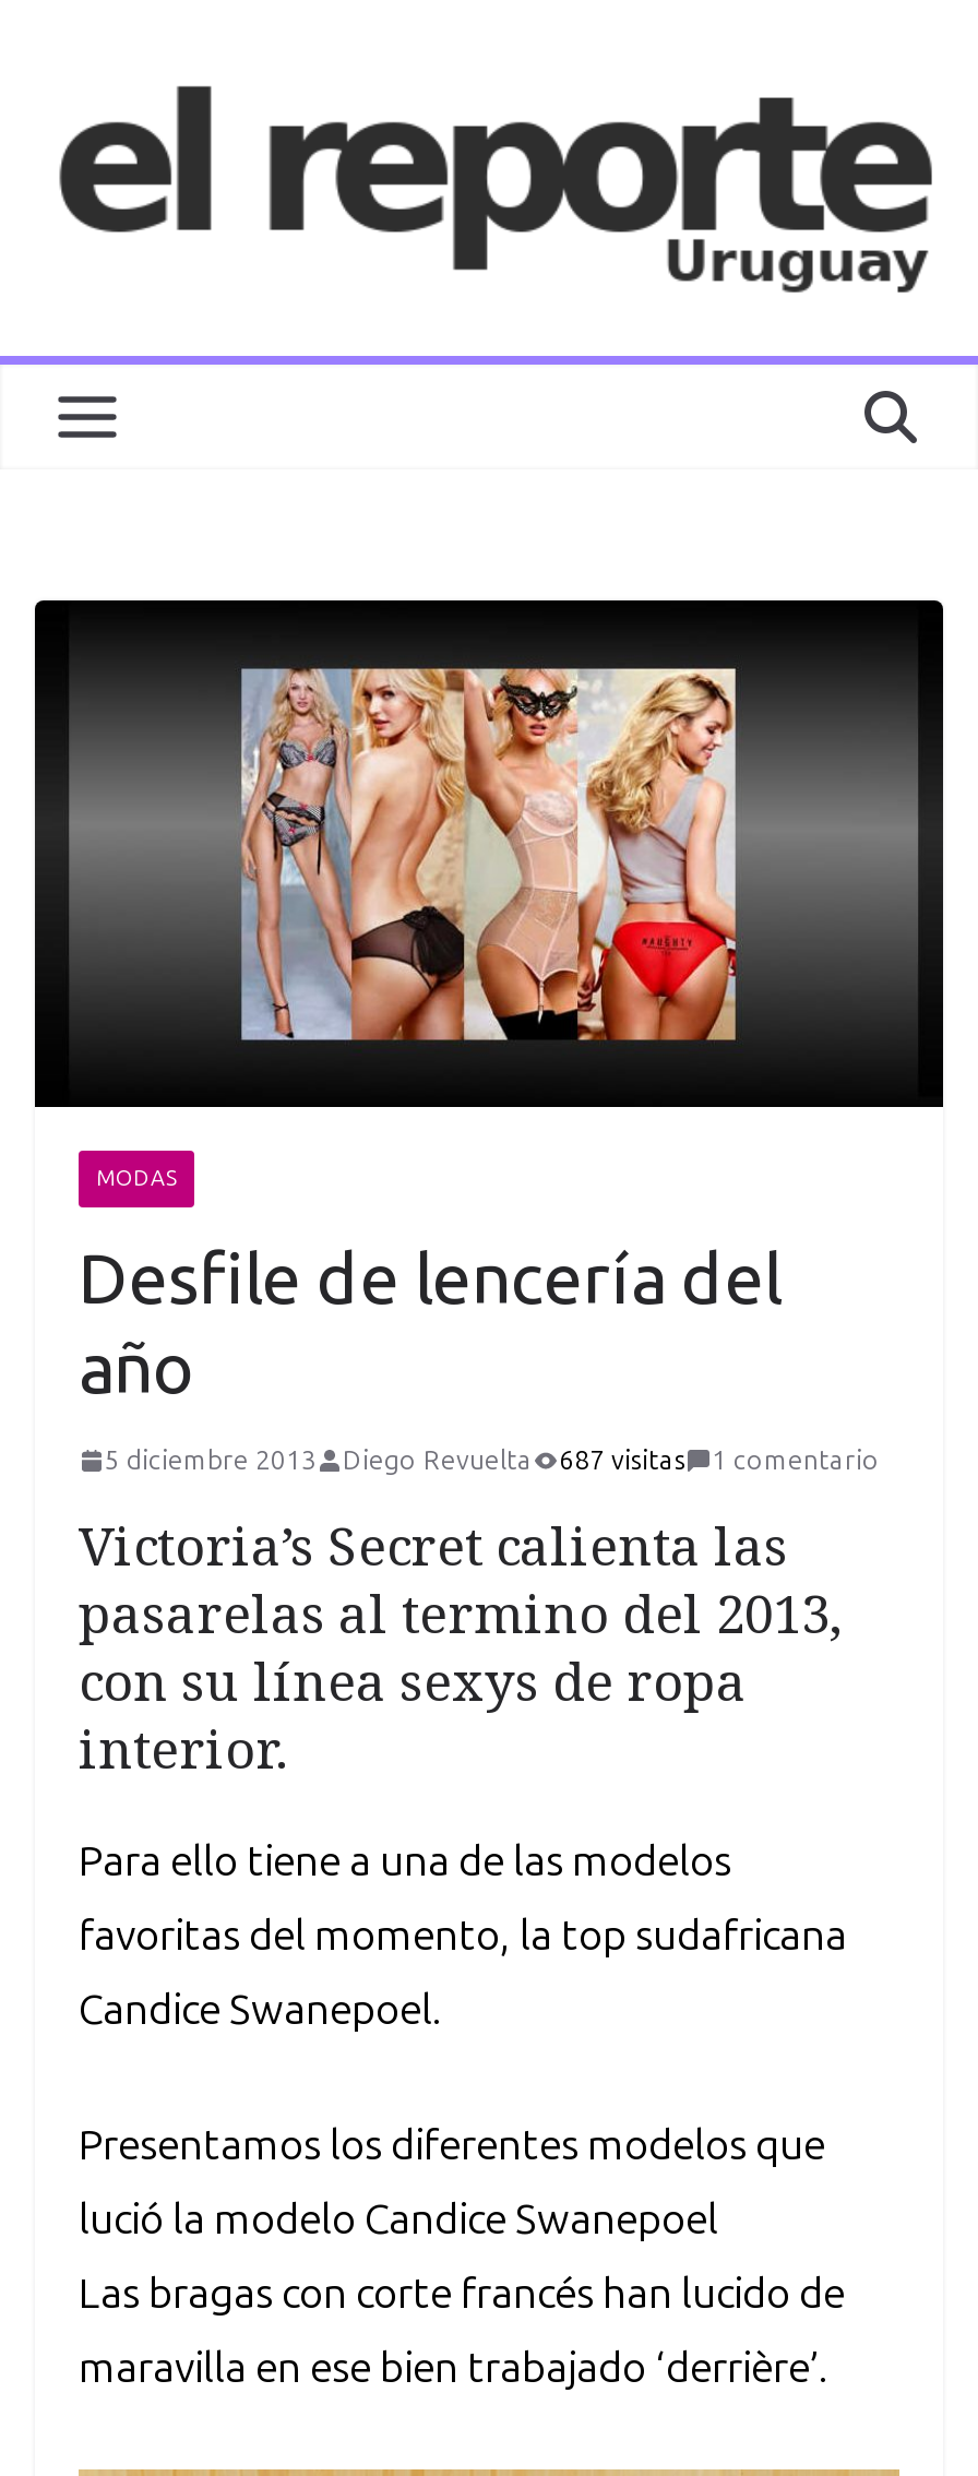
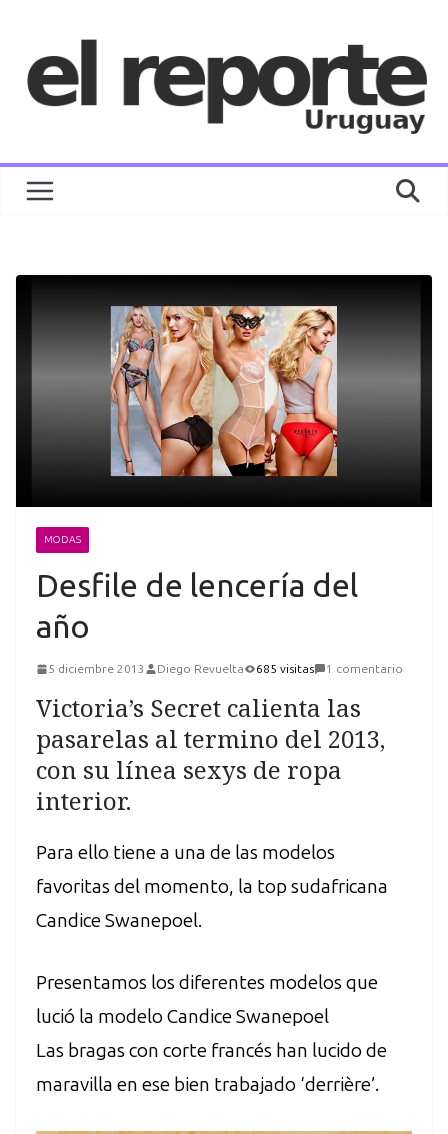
- 5 diciembre 2013 Diego Revuelta 687 visitas 1 comentario
+ 5 diciembre 2013 Diego Revuelta 685 visitas 1 comentario
